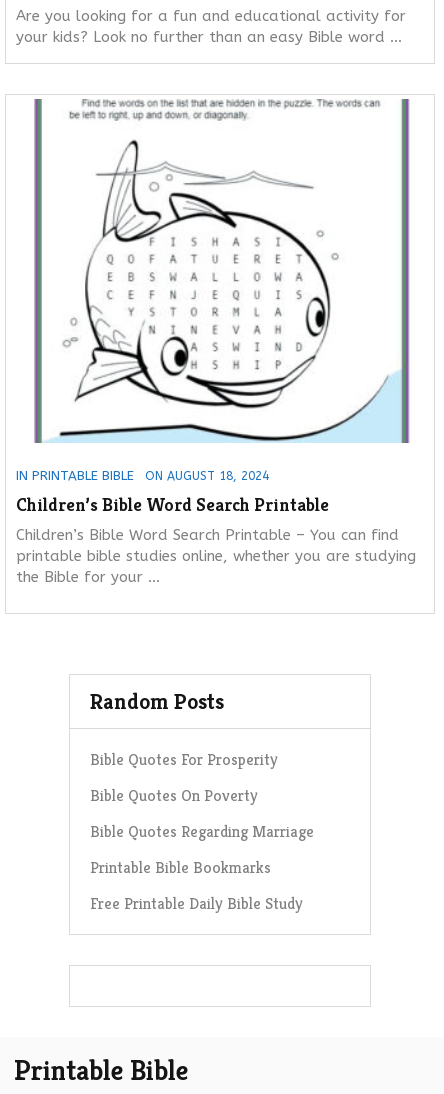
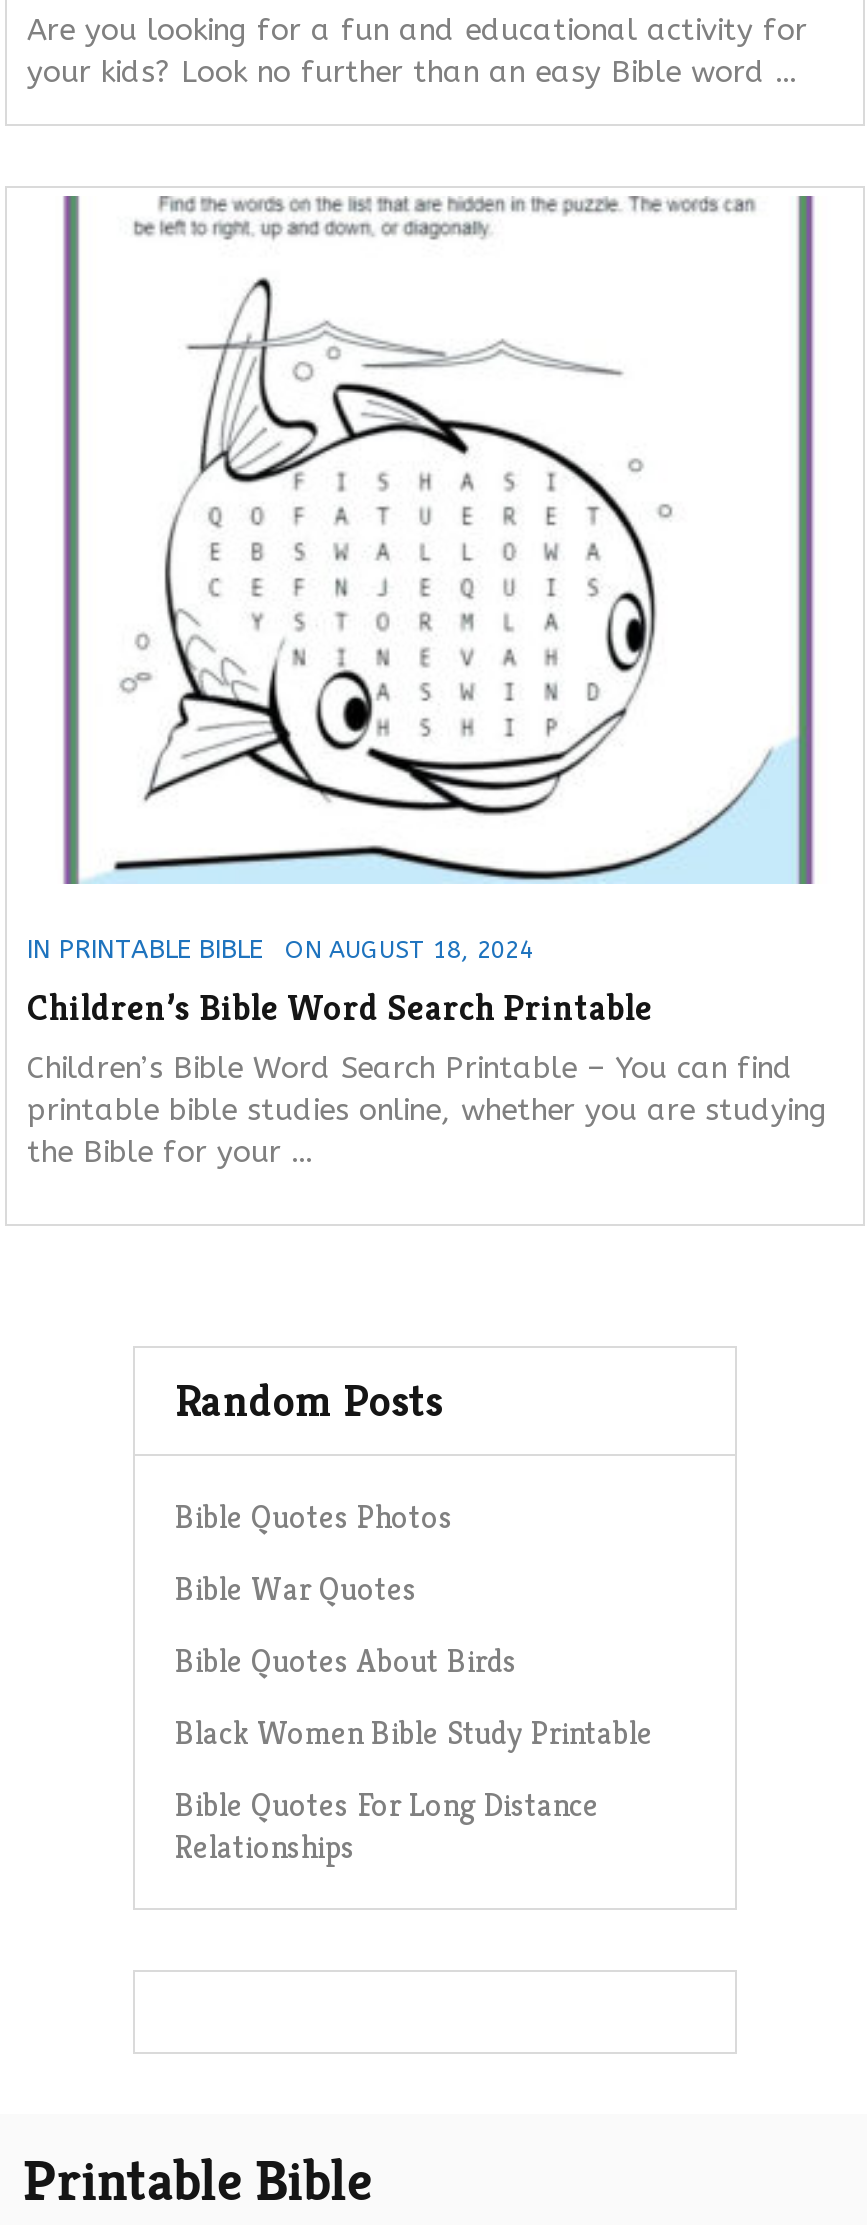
- Bible Quotes For Prosperity
+ Bible Quotes Photos

- Bible Quotes On Poverty
+ Bible War Quotes

- Bible Quotes Regarding Marriage
+ Bible Quotes About Birds

- Printable Bible Bookmarks
+ Black Women Bible Study Printable

- Free Printable Daily Bible Study
+ Bible Quotes For Long Distance
+ Relationships
